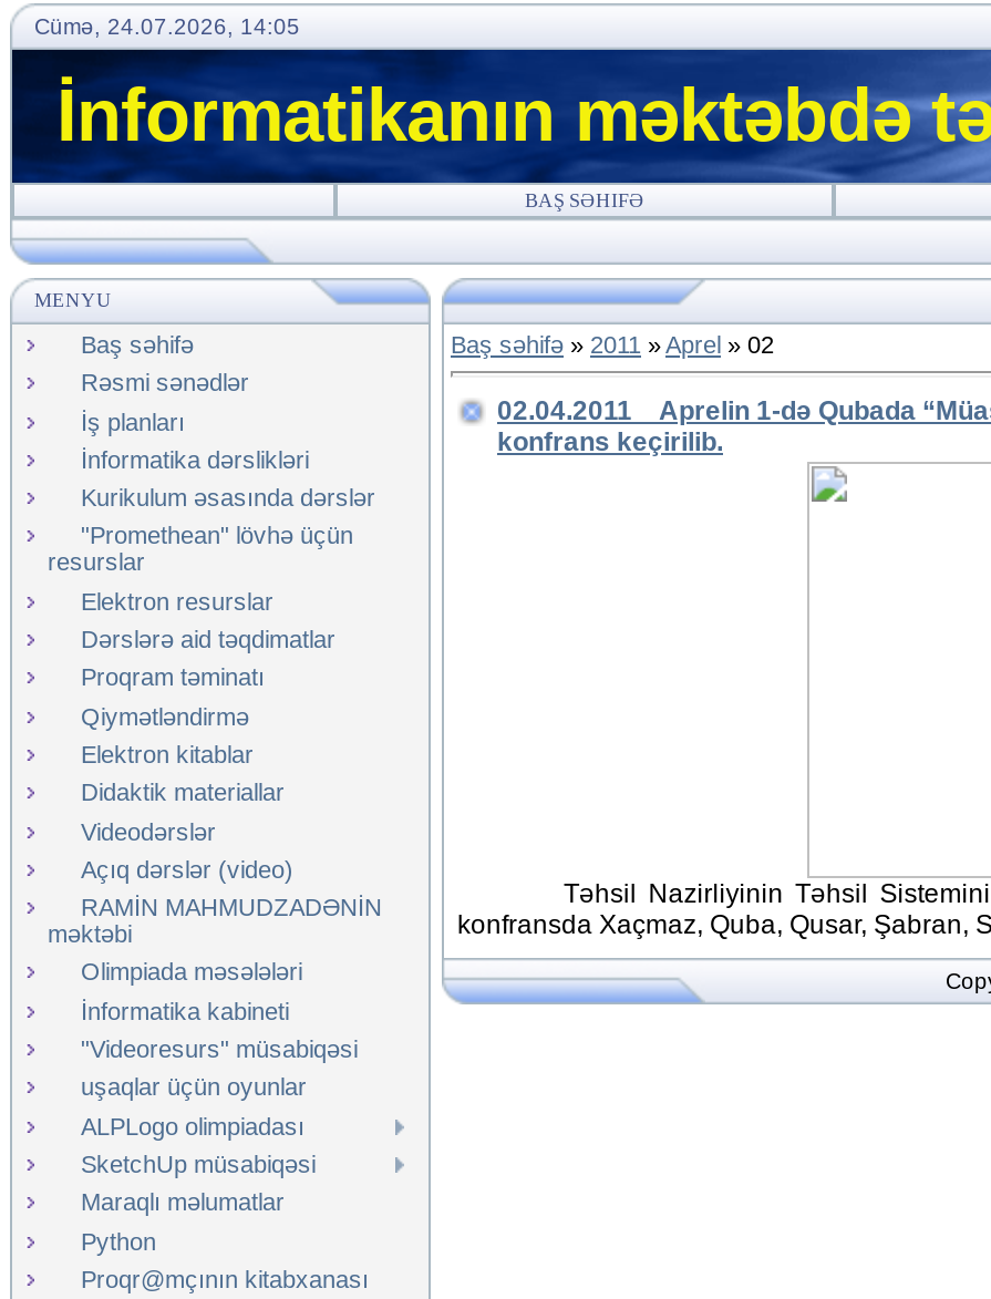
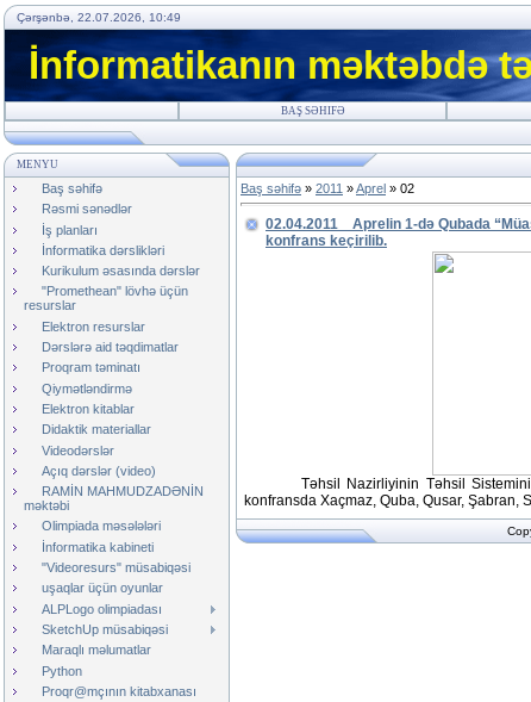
- Cümə, 24.07.2026, 14:05
+ Çərşənbə, 22.07.2026, 10:49
